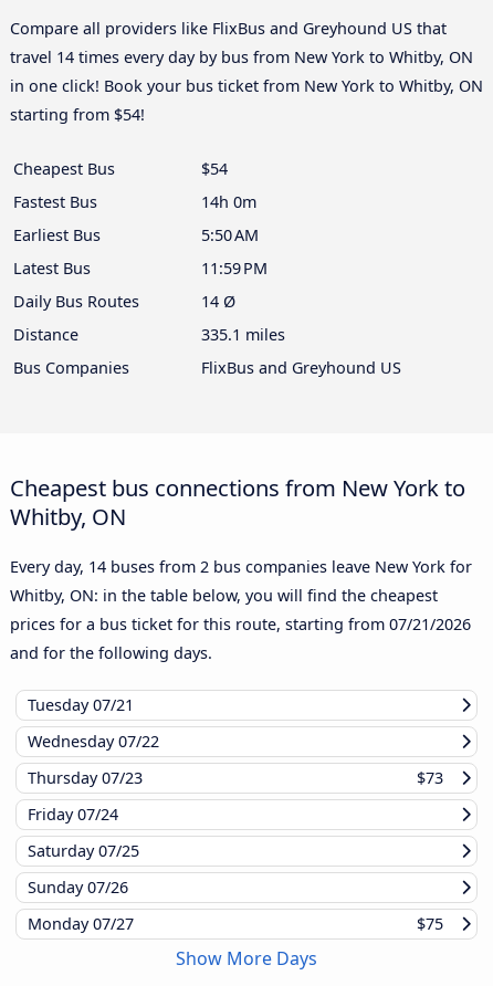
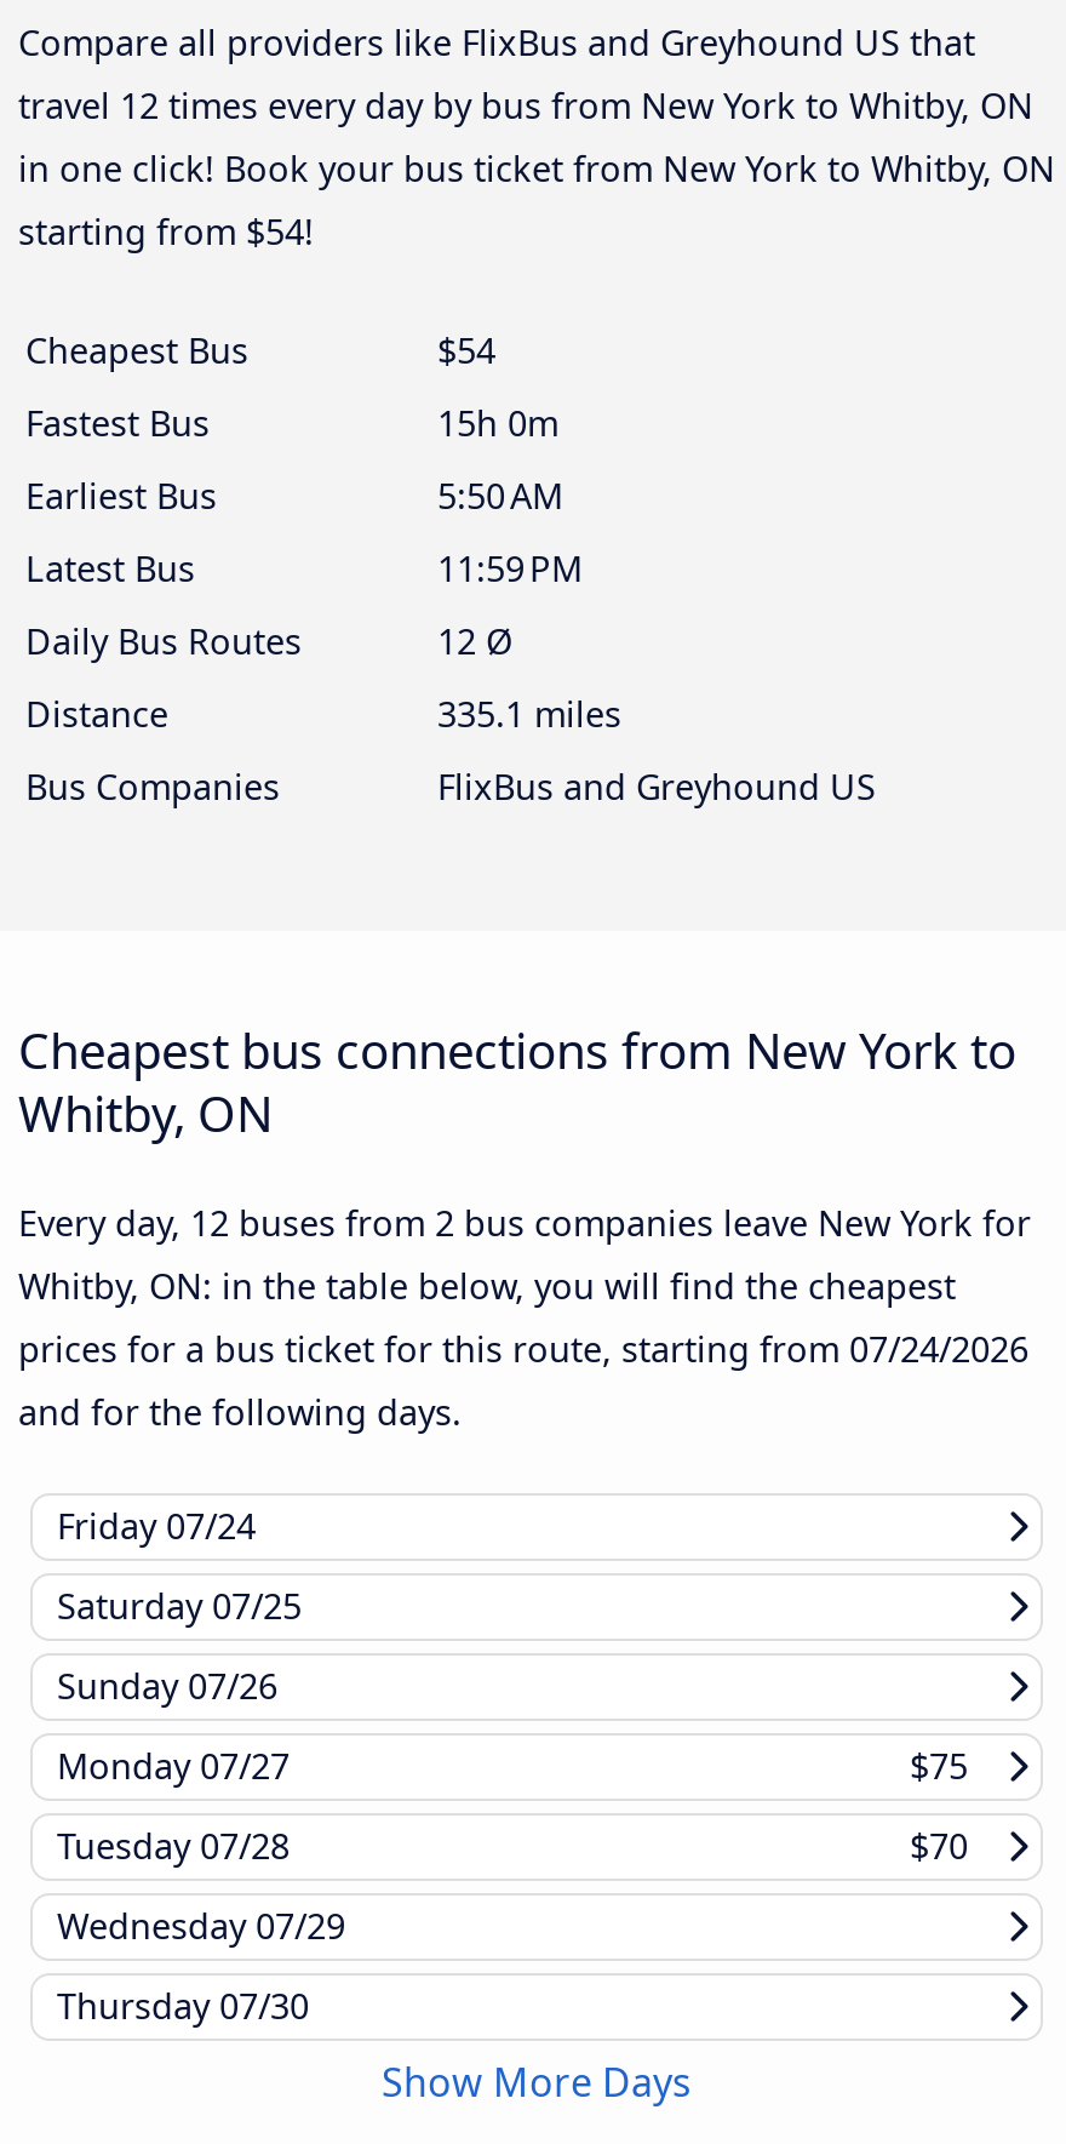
- travel 14 times every day by bus from New York to Whitby, ON
+ travel 12 times every day by bus from New York to Whitby, ON

- 14h 0m
+ 15h 0m

- 14 Ø
+ 12 Ø

- Every day, 14 buses from 2 bus companies leave New York for
+ Every day, 12 buses from 2 bus companies leave New York for

- prices for a bus ticket for this route, starting from 07/21/2026
+ prices for a bus ticket for this route, starting from 07/24/2026

- Tuesday 07/21
- Wednesday 07/22
- Thursday 07/23
- $73

moved up: Friday 07/24 | Saturday 07/25 | Sunday 07/26 | Monday 07/27 | $75

+ Tuesday 07/28
+ $70
+ Wednesday 07/29
+ Thursday 07/30
